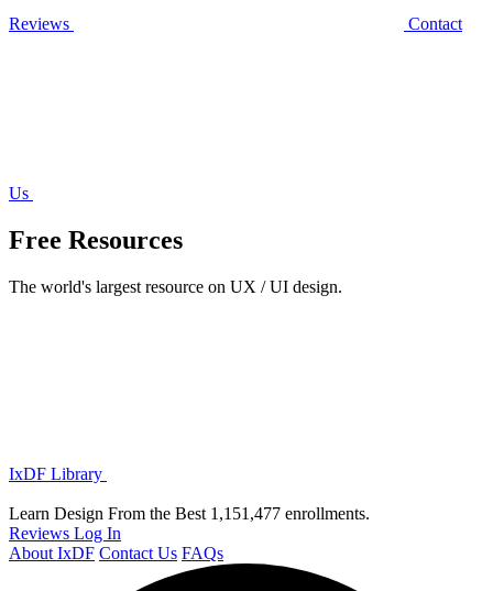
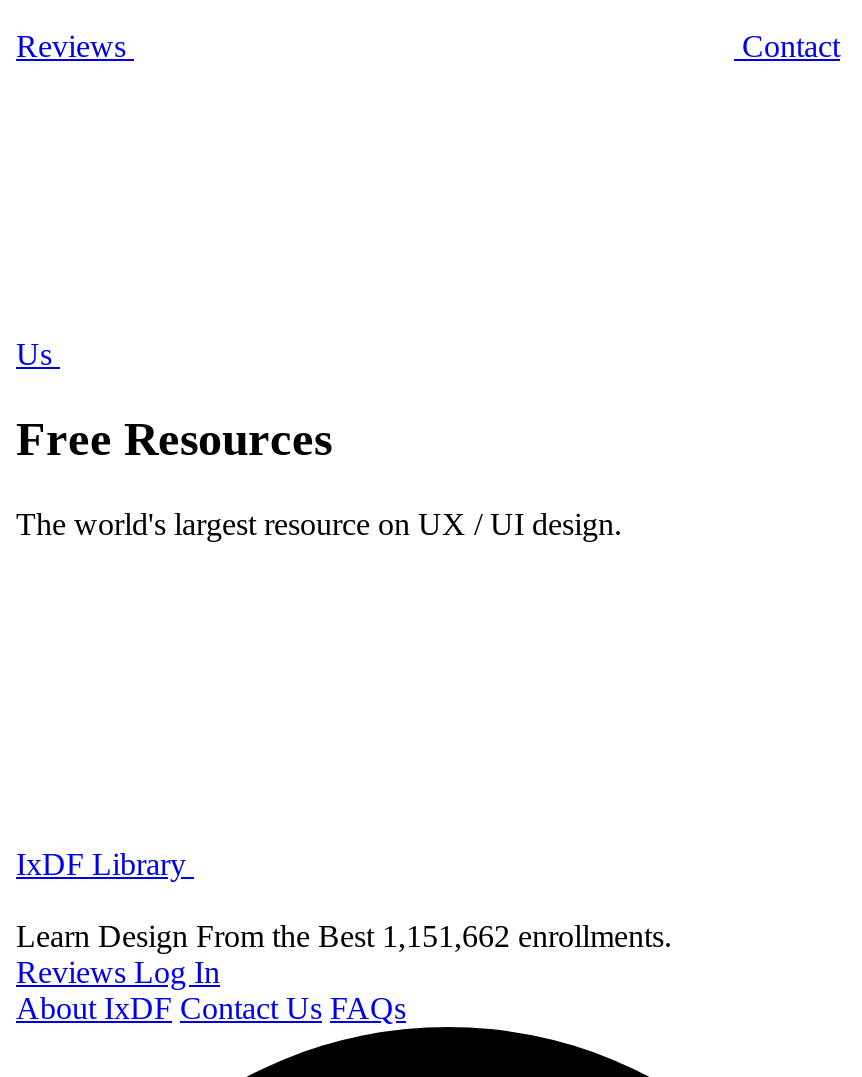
- Learn Design From the Best 1,151,477 enrollments.
+ Learn Design From the Best 1,151,662 enrollments.
